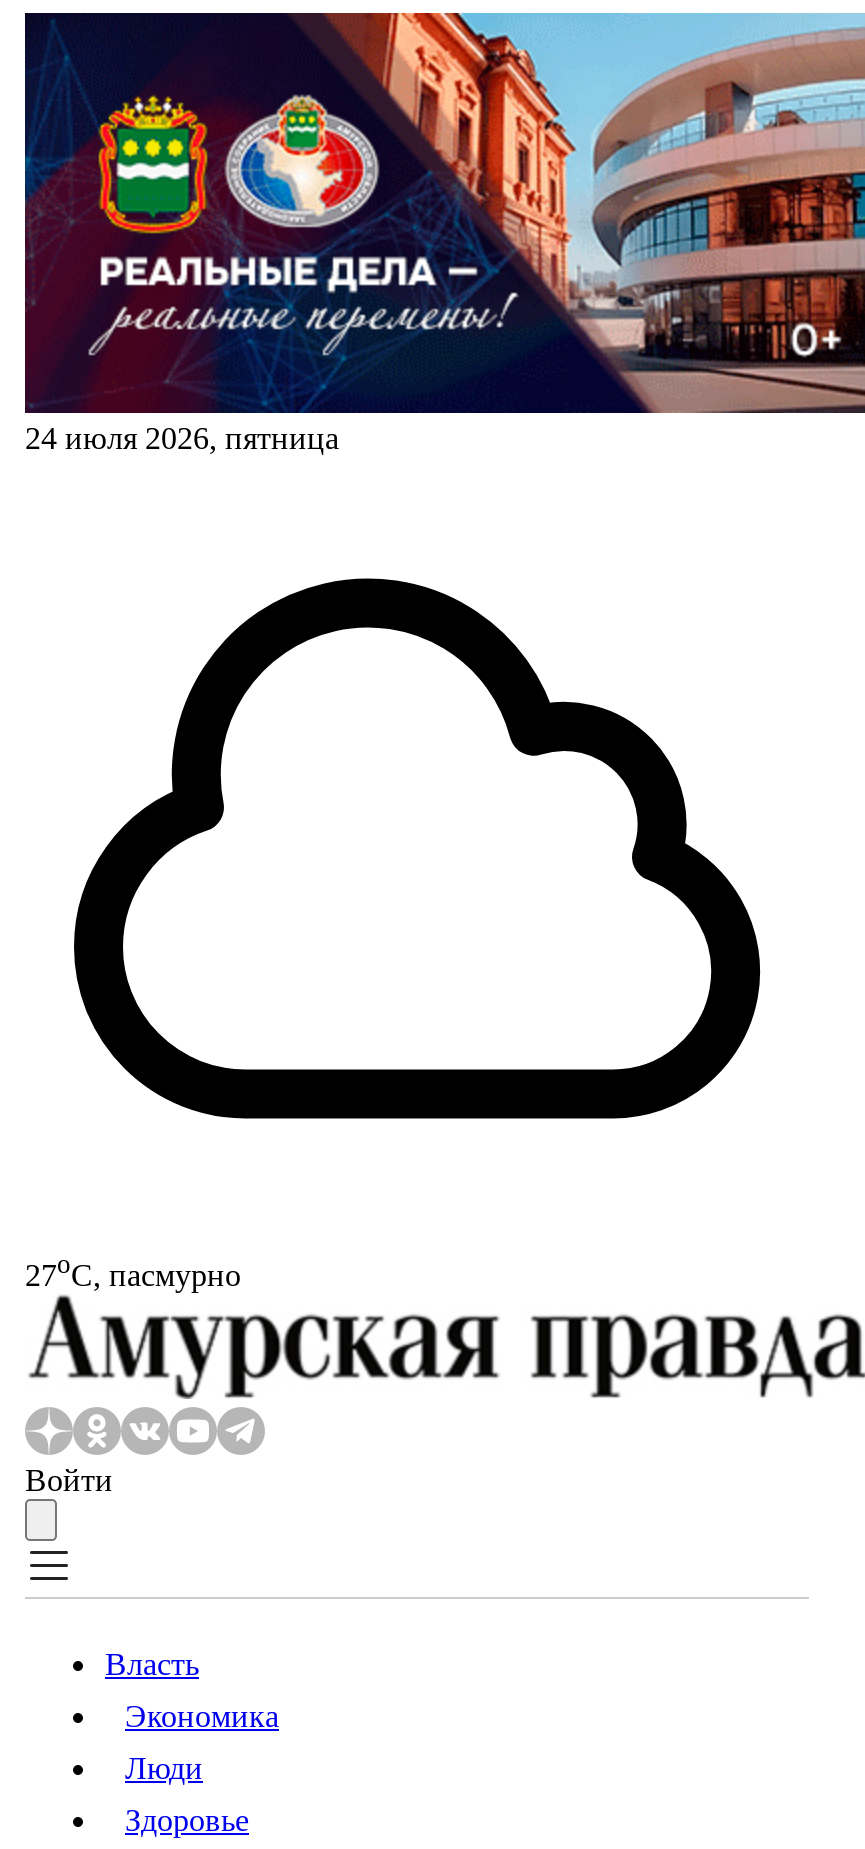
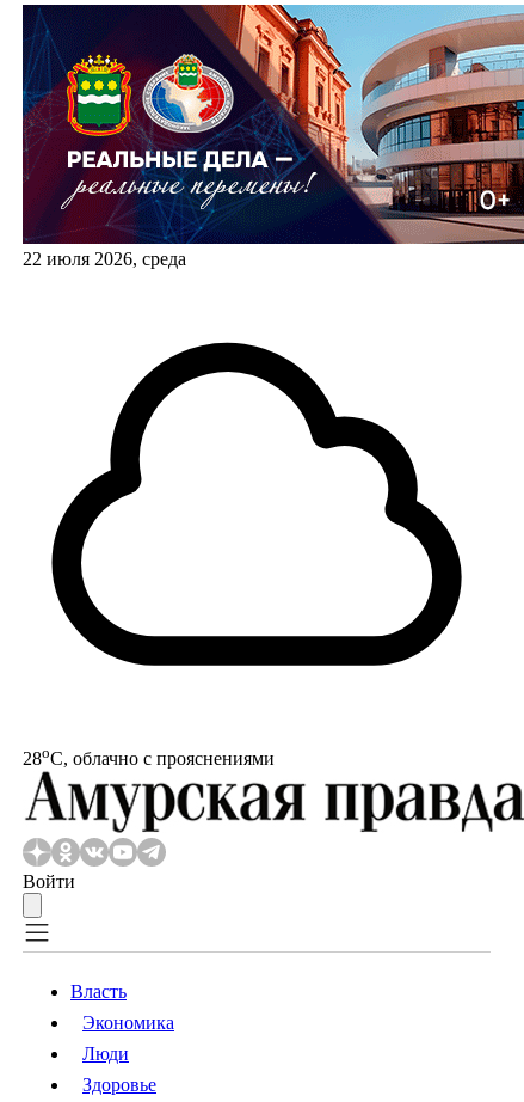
- 24 июля 2026, пятница
+ 22 июля 2026, среда

- 27oС, пасмурно
+ 28oС, облачно с прояснениями
